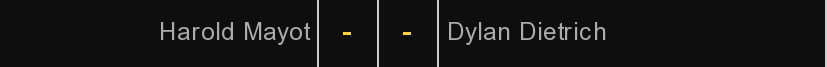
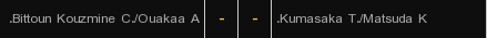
- Harold Mayot
+ Bittoun Kouzmine C./Ouakaa A.

- Dylan Dietrich
+ Kumasaka T./Matsuda K.
